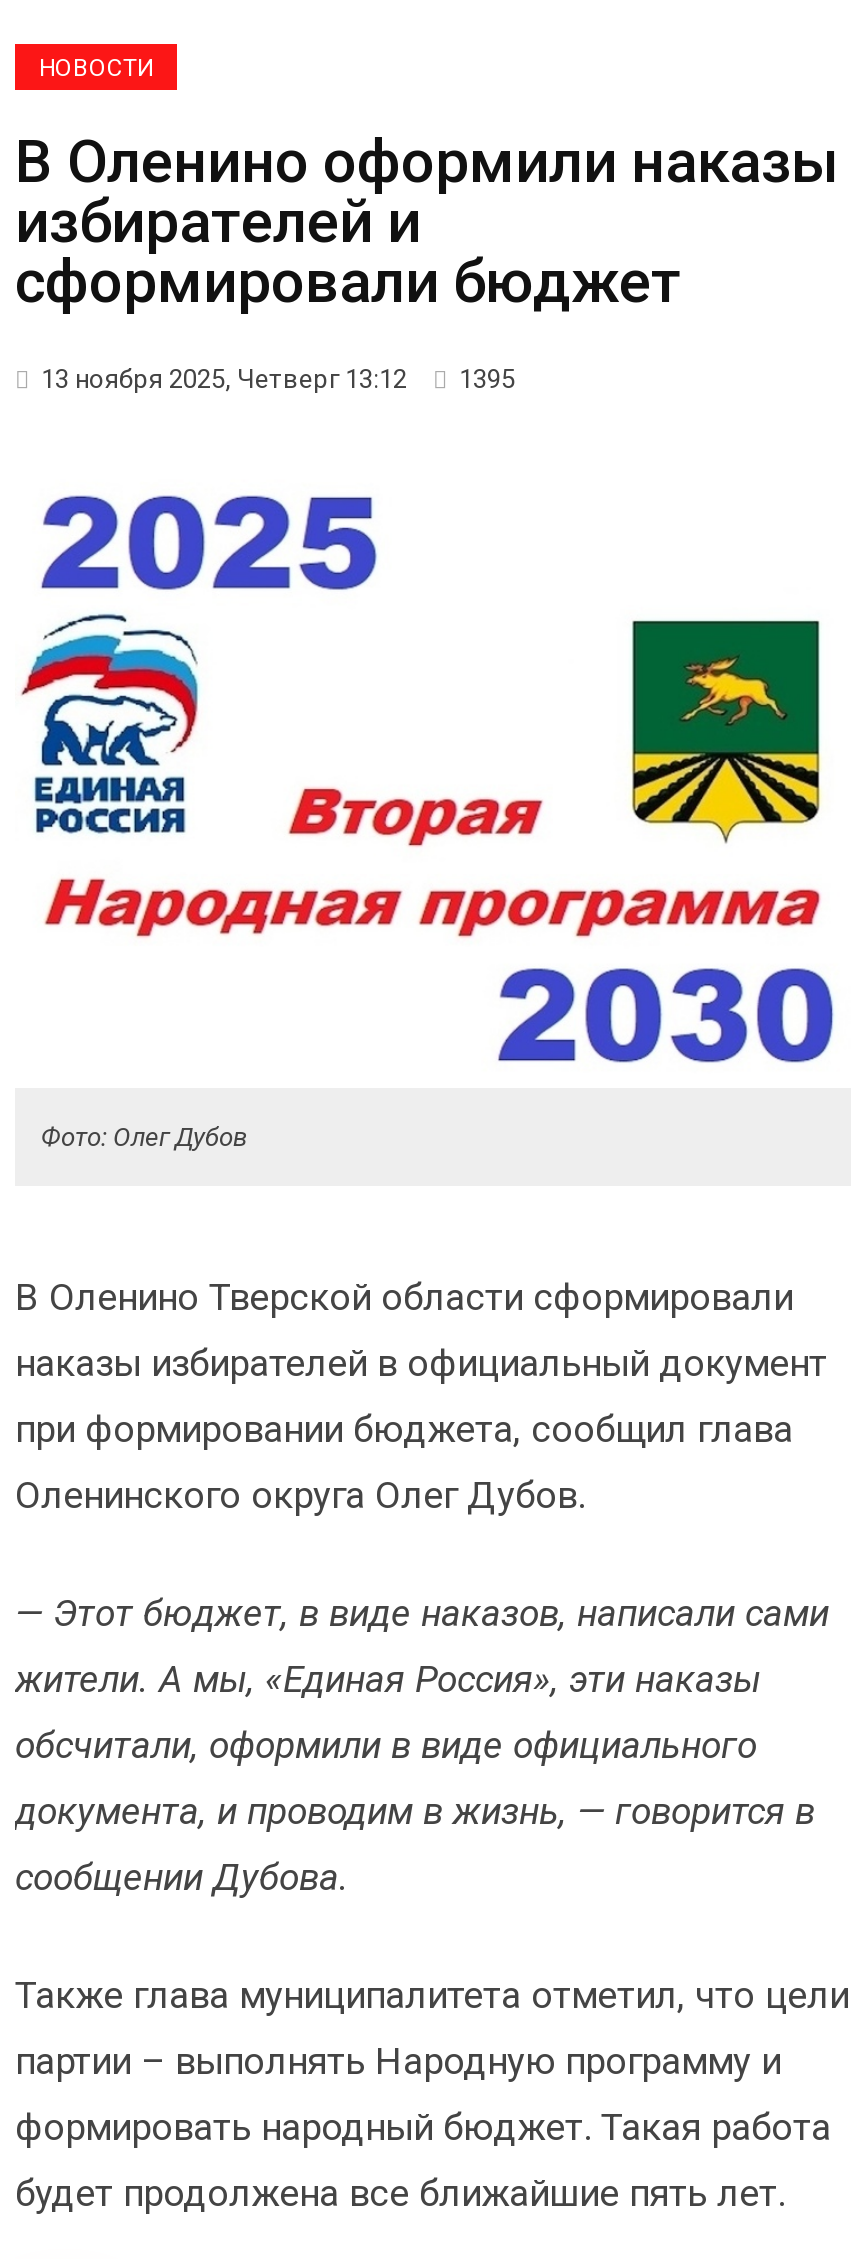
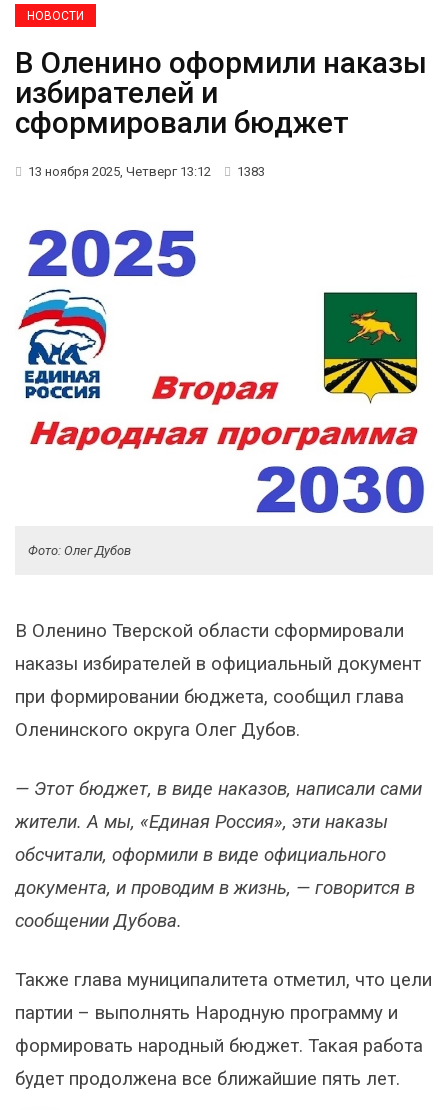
- 13 ноября 2025, Четверг 13:12 1395
+ 13 ноября 2025, Четверг 13:12 1383
